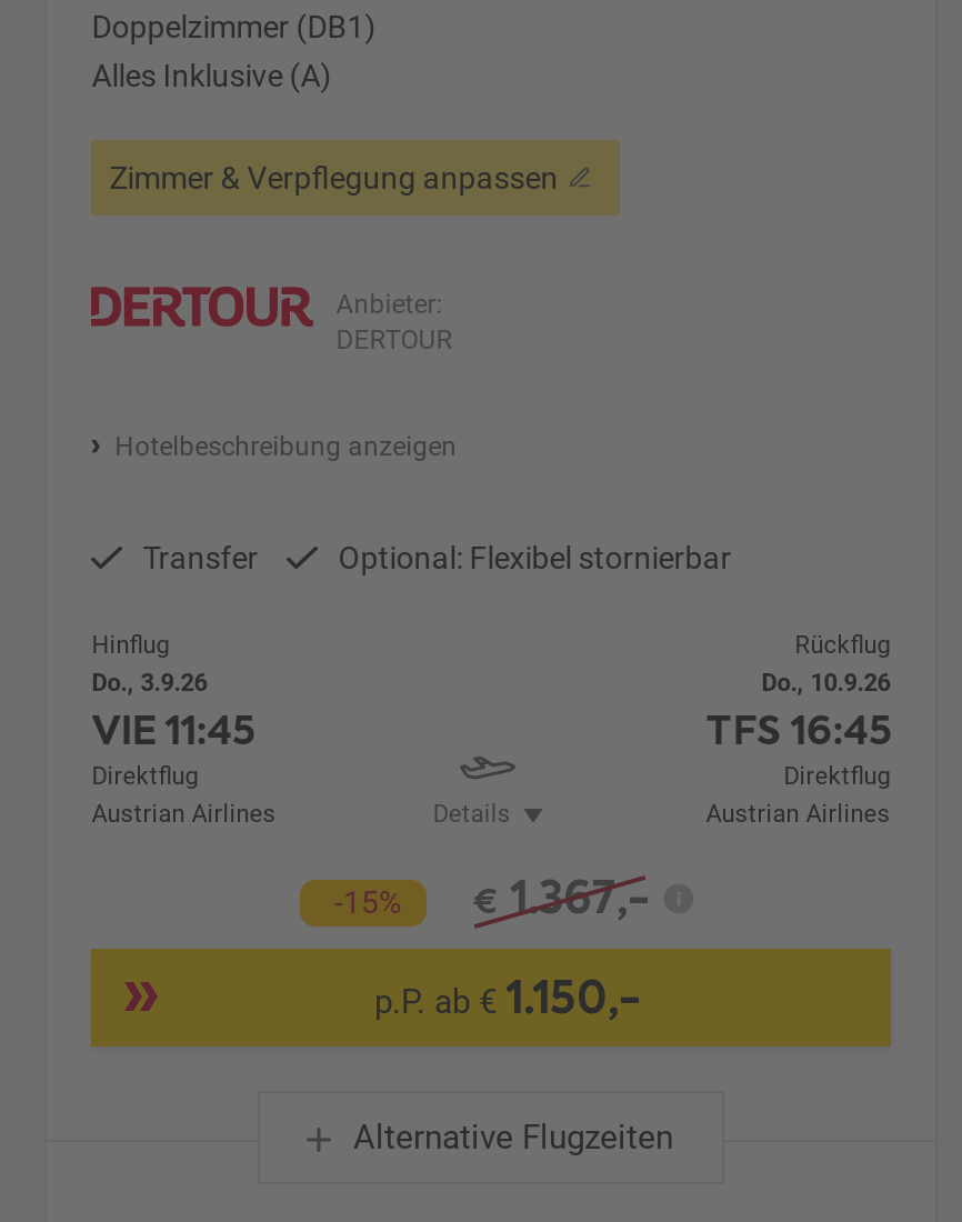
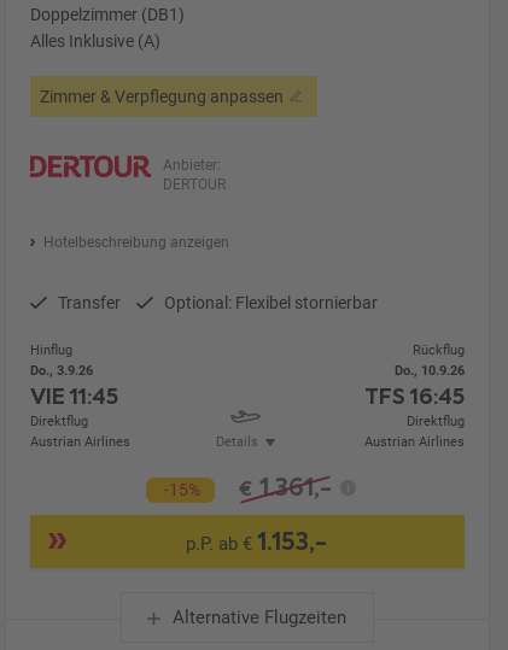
- € 1.367,-
+ € 1.361,-

- p.P. ab €1.150,-
+ p.P. ab €1.153,-
